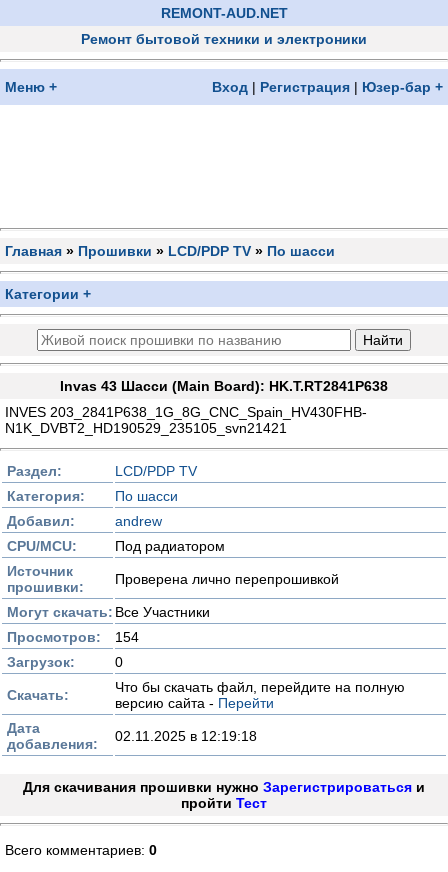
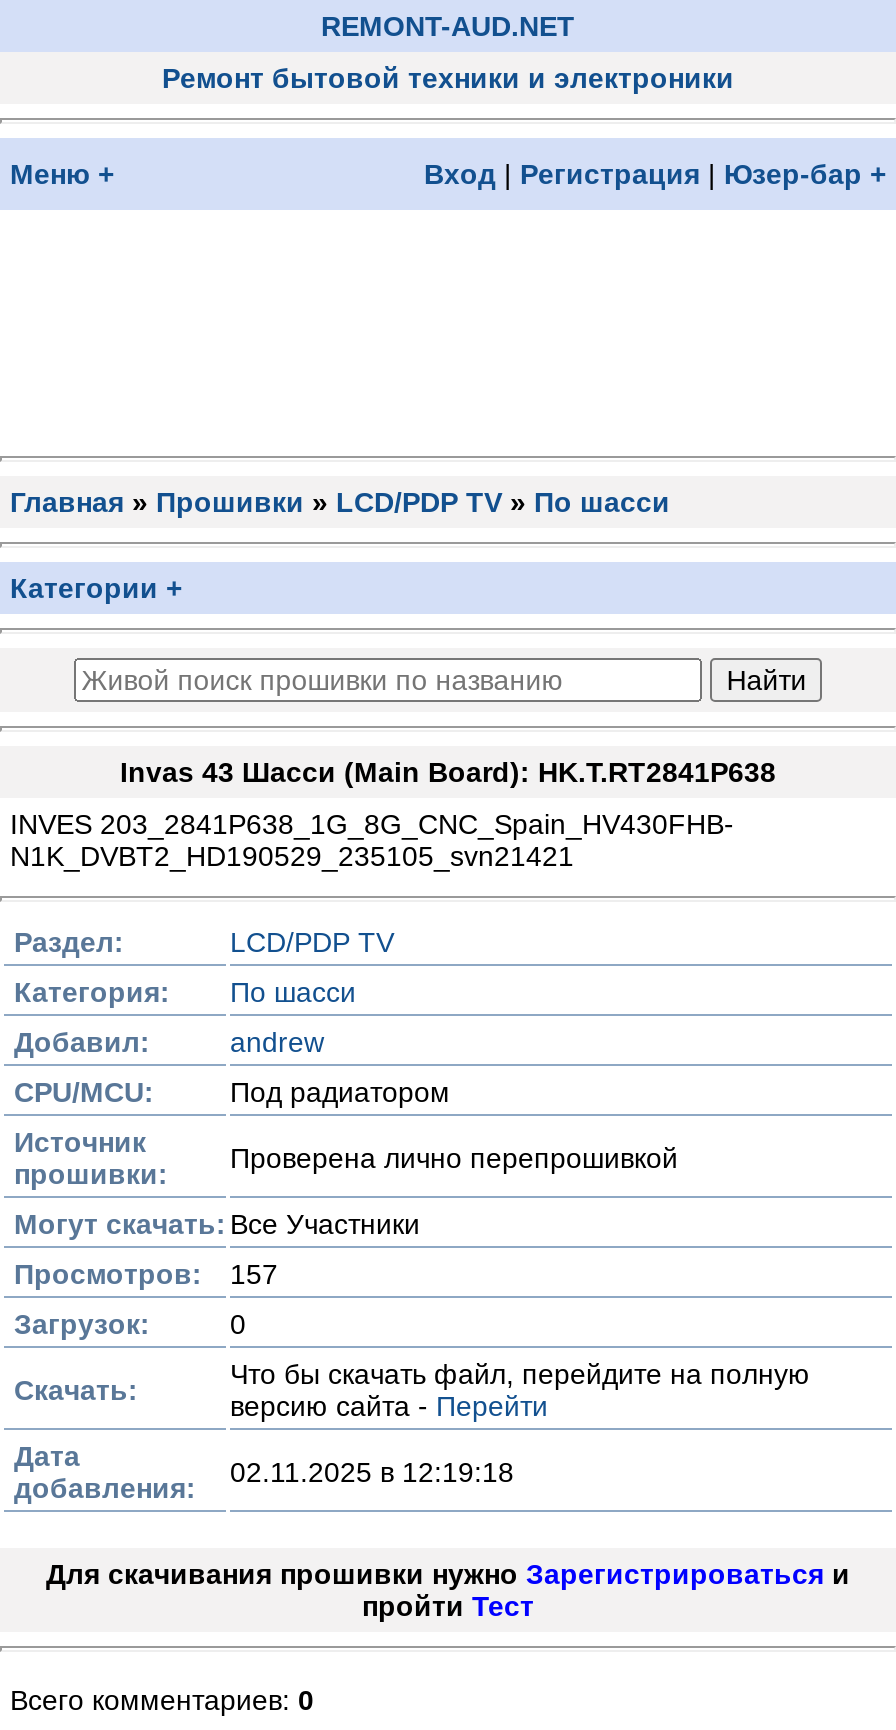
- Просмотров: 154
+ Просмотров: 157
